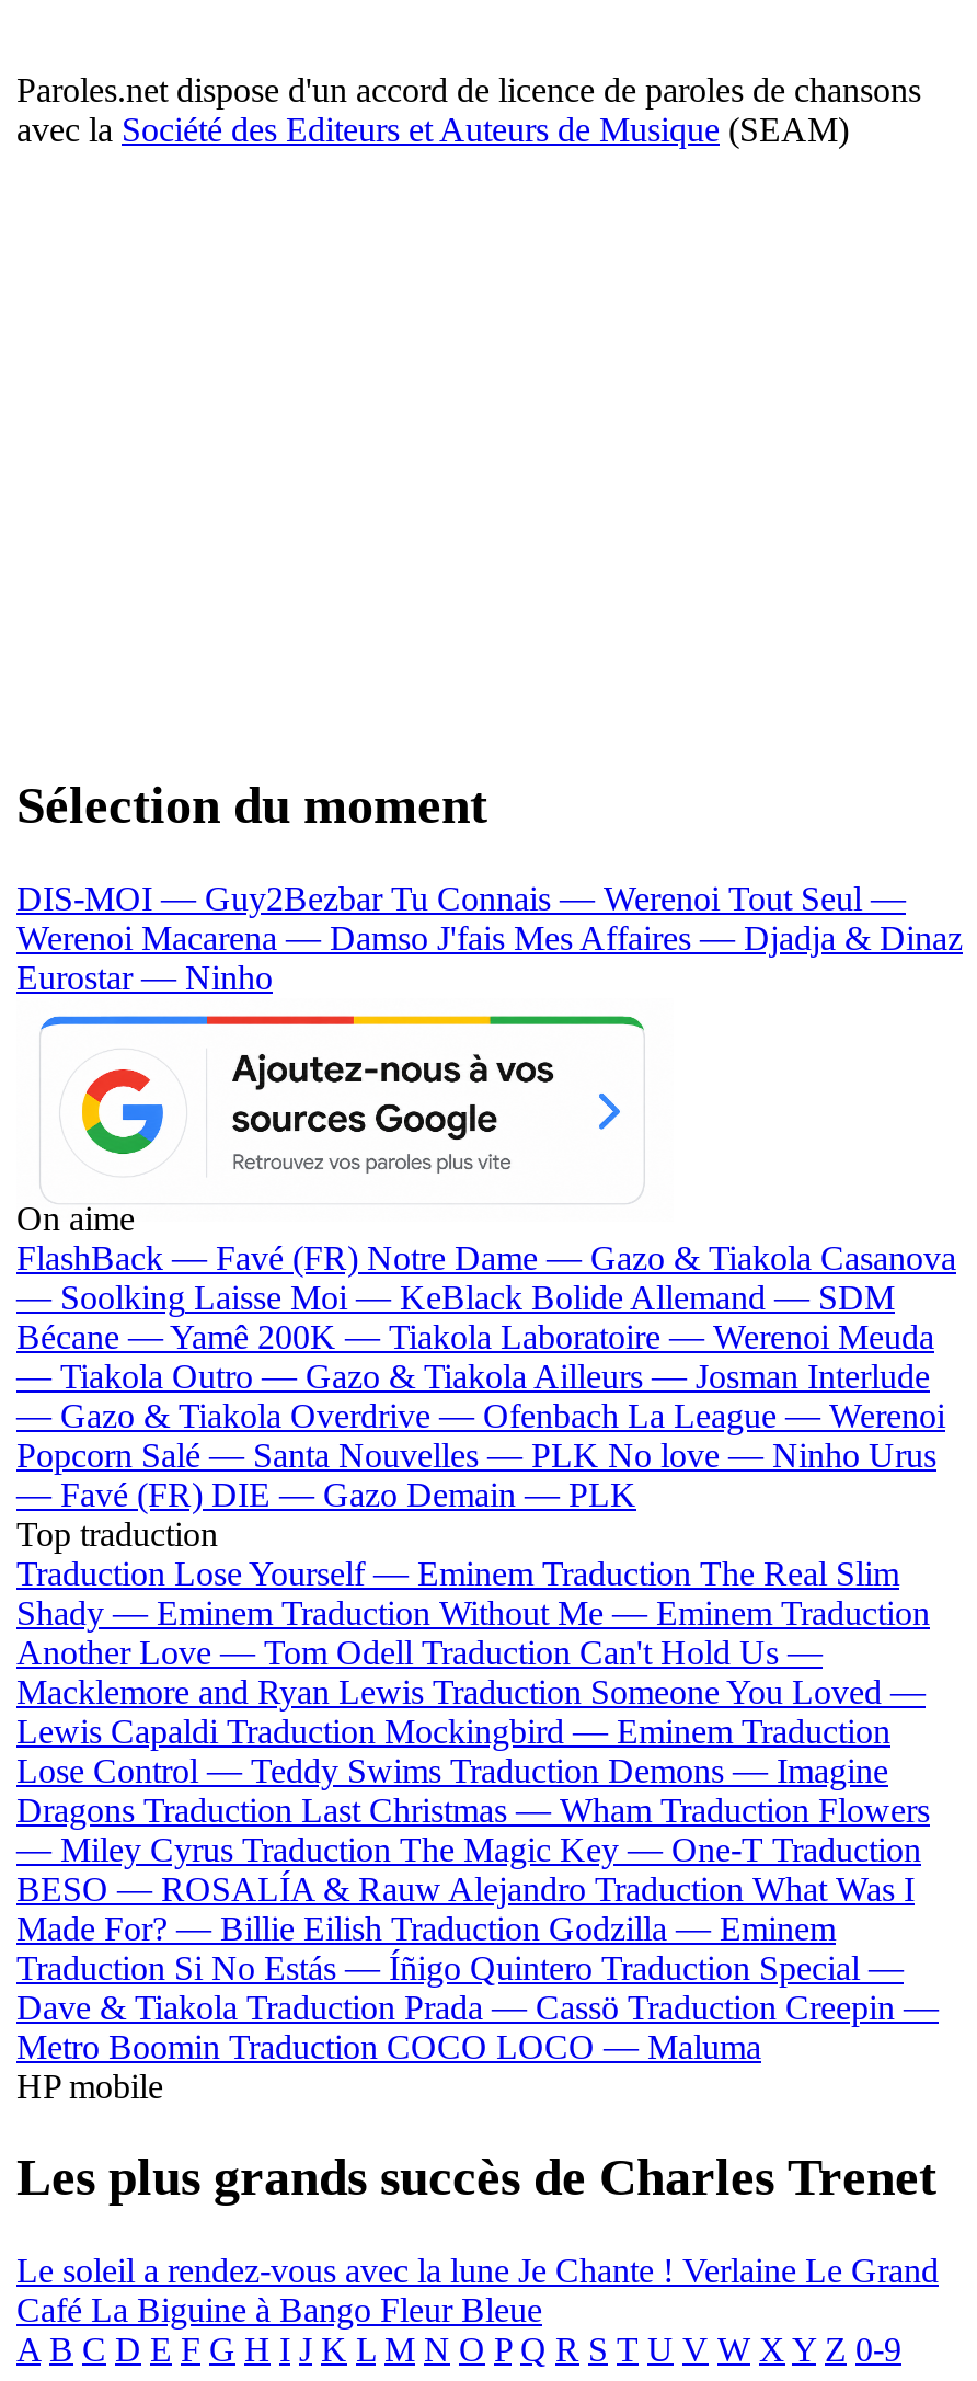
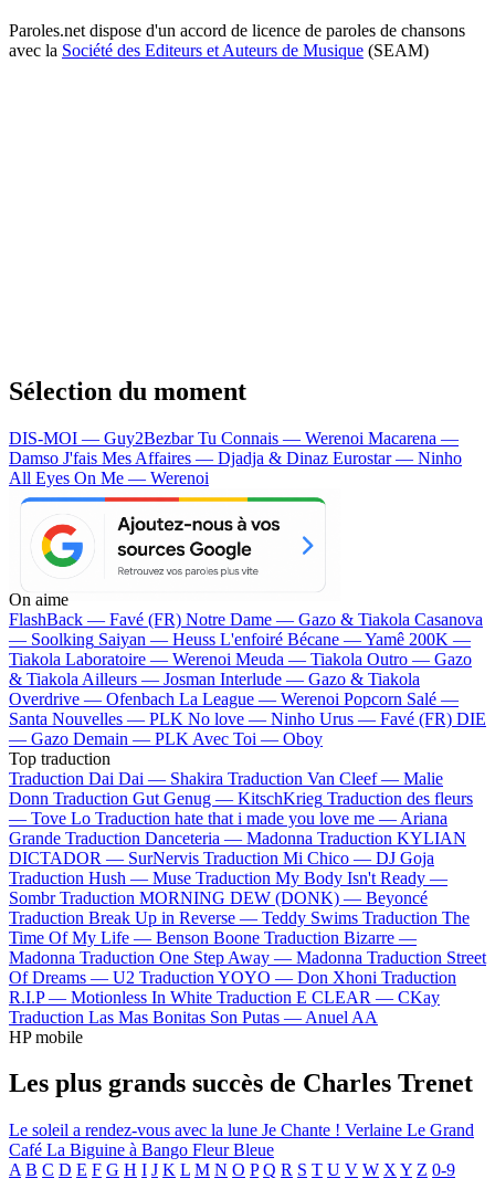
- DIS-MOI — Guy2Bezbar Tu Connais — Werenoi Tout Seul —
- Werenoi Macarena — Damso J'fais Mes Affaires — Djadja & Dinaz
- Eurostar — Ninho
+ DIS-MOI — Guy2Bezbar Tu Connais — Werenoi Macarena —
+ Damso J'fais Mes Affaires — Djadja & Dinaz Eurostar — Ninho
+ All Eyes On Me — Werenoi

- — Soolking Laisse Moi — KeBlack Bolide Allemand — SDM
- Bécane — Yamê 200K — Tiakola Laboratoire — Werenoi Meuda
- — Tiakola Outro — Gazo & Tiakola Ailleurs — Josman Interlude
- — Gazo & Tiakola Overdrive — Ofenbach La League — Werenoi
- Popcorn Salé — Santa Nouvelles — PLK No love — Ninho Urus
- —Favé (FR) DIE — Gazo Demain — PLK
+ — Soolking Saiyan — Heuss L'enfoiré Bécane — Yamê 200K —
+ Tiakola Laboratoire — Werenoi Meuda — Tiakola Outro — Gazo
+ & Tiakola Ailleurs — Josman Interlude — Gazo & Tiakola
+ Overdrive — Ofenbach La League — Werenoi Popcorn Salé —
+ Santa Nouvelles — PLK No love — Ninho Urus — Favé (FR) DIE
+ — Gazo Demain — PLK Avec Toi — Oboy

- Traduction Lose Yourself — Eminem Traduction The Real Slim
- Shady — Eminem Traduction Without Me — Eminem Traduction
- Another Love — Tom Odell Traduction Can't Hold Us —
- Macklemore and Ryan Lewis Traduction Someone You Loved —
- Lewis Capaldi Traduction Mockingbird — Eminem Traduction
- Lose Control — Teddy Swims Traduction Demons — Imagine
- Dragons Traduction Last Christmas — Wham Traduction Flowers
- — Miley Cyrus Traduction The Magic Key — One-T Traduction
- BESO — ROSALÍA & Rauw Alejandro Traduction What Was I
- Made For? — Billie Eilish Traduction Godzilla — Eminem
- Traduction Si No Estás — Íñigo Quintero Traduction Special —
- Dave & Tiakola Traduction Prada — Cassö Traduction Creepin —
- Metro Boomin Traduction COCO LOCO — Maluma
+ Traduction Dai Dai — Shakira Traduction Van Cleef — Malie
+ Donn Traduction Gut Genug — KitschKrieg Traduction des fleurs
+ — Tove Lo Traduction hate that i made you love me — Ariana
+ Grande Traduction Danceteria — Madonna Traduction KYLIAN
+ DICTADOR — SurNervis Traduction Mi Chico — DJ Goja
+ Traduction Hush — Muse Traduction My Body Isn't Ready —
+ Sombr Traduction MORNING DEW (DONK) — Beyoncé
+ Traduction Break Up in Reverse — Teddy Swims Traduction The
+ Time Of My Life — Benson Boone Traduction Bizarre —
+ Madonna Traduction One Step Away — Madonna Traduction Street
+ Of Dreams — U2 Traduction YOYO — Don Xhoni Traduction
+ R.I.P — Motionless In White Traduction E CLEAR — CKay
+ Traduction Las Mas Bonitas Son Putas — Anuel AA
